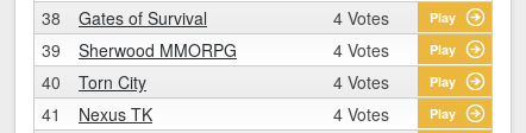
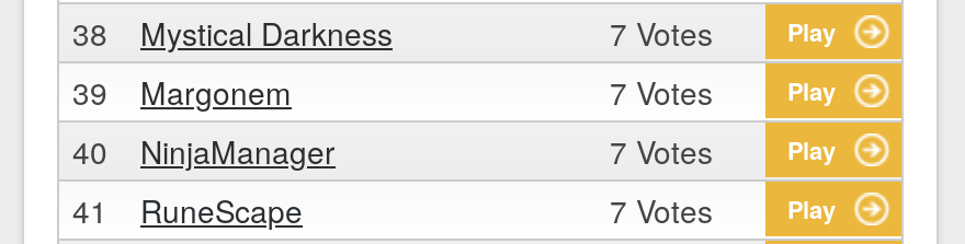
- Gates of Survival
- 4 Votes
+ Mystical Darkness
+ 7 Votes

- Sherwood MMORPG
- 4 Votes
+ Margonem
+ 7 Votes

- Torn City
- 4 Votes
+ NinjaManager
+ 7 Votes

- Nexus TK
- 4 Votes
+ RuneScape
+ 7 Votes
